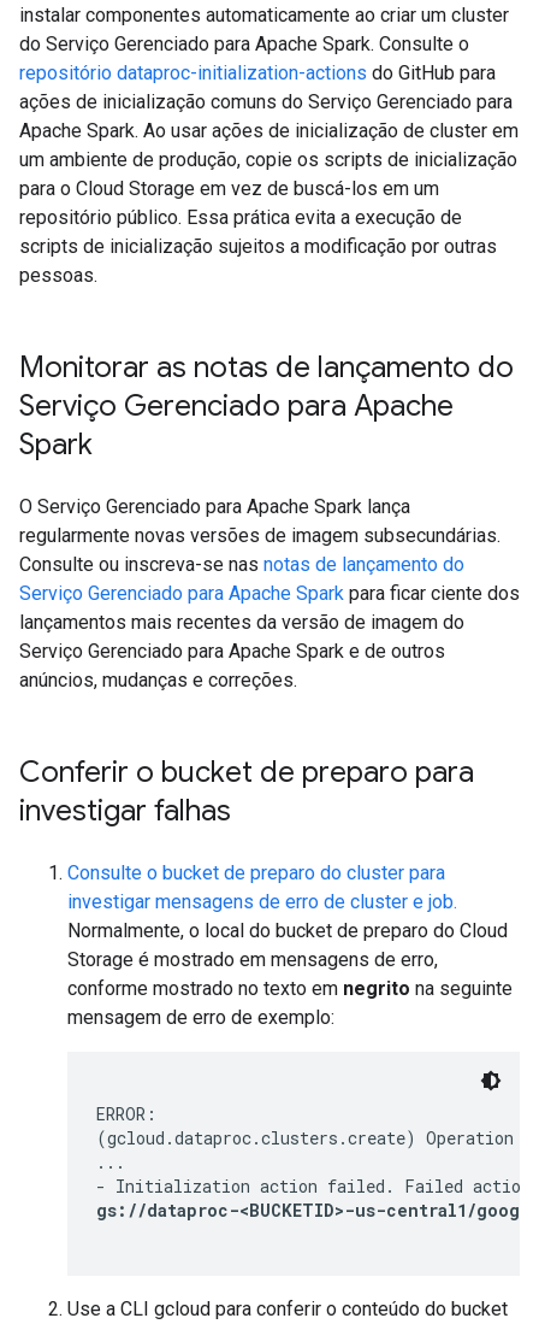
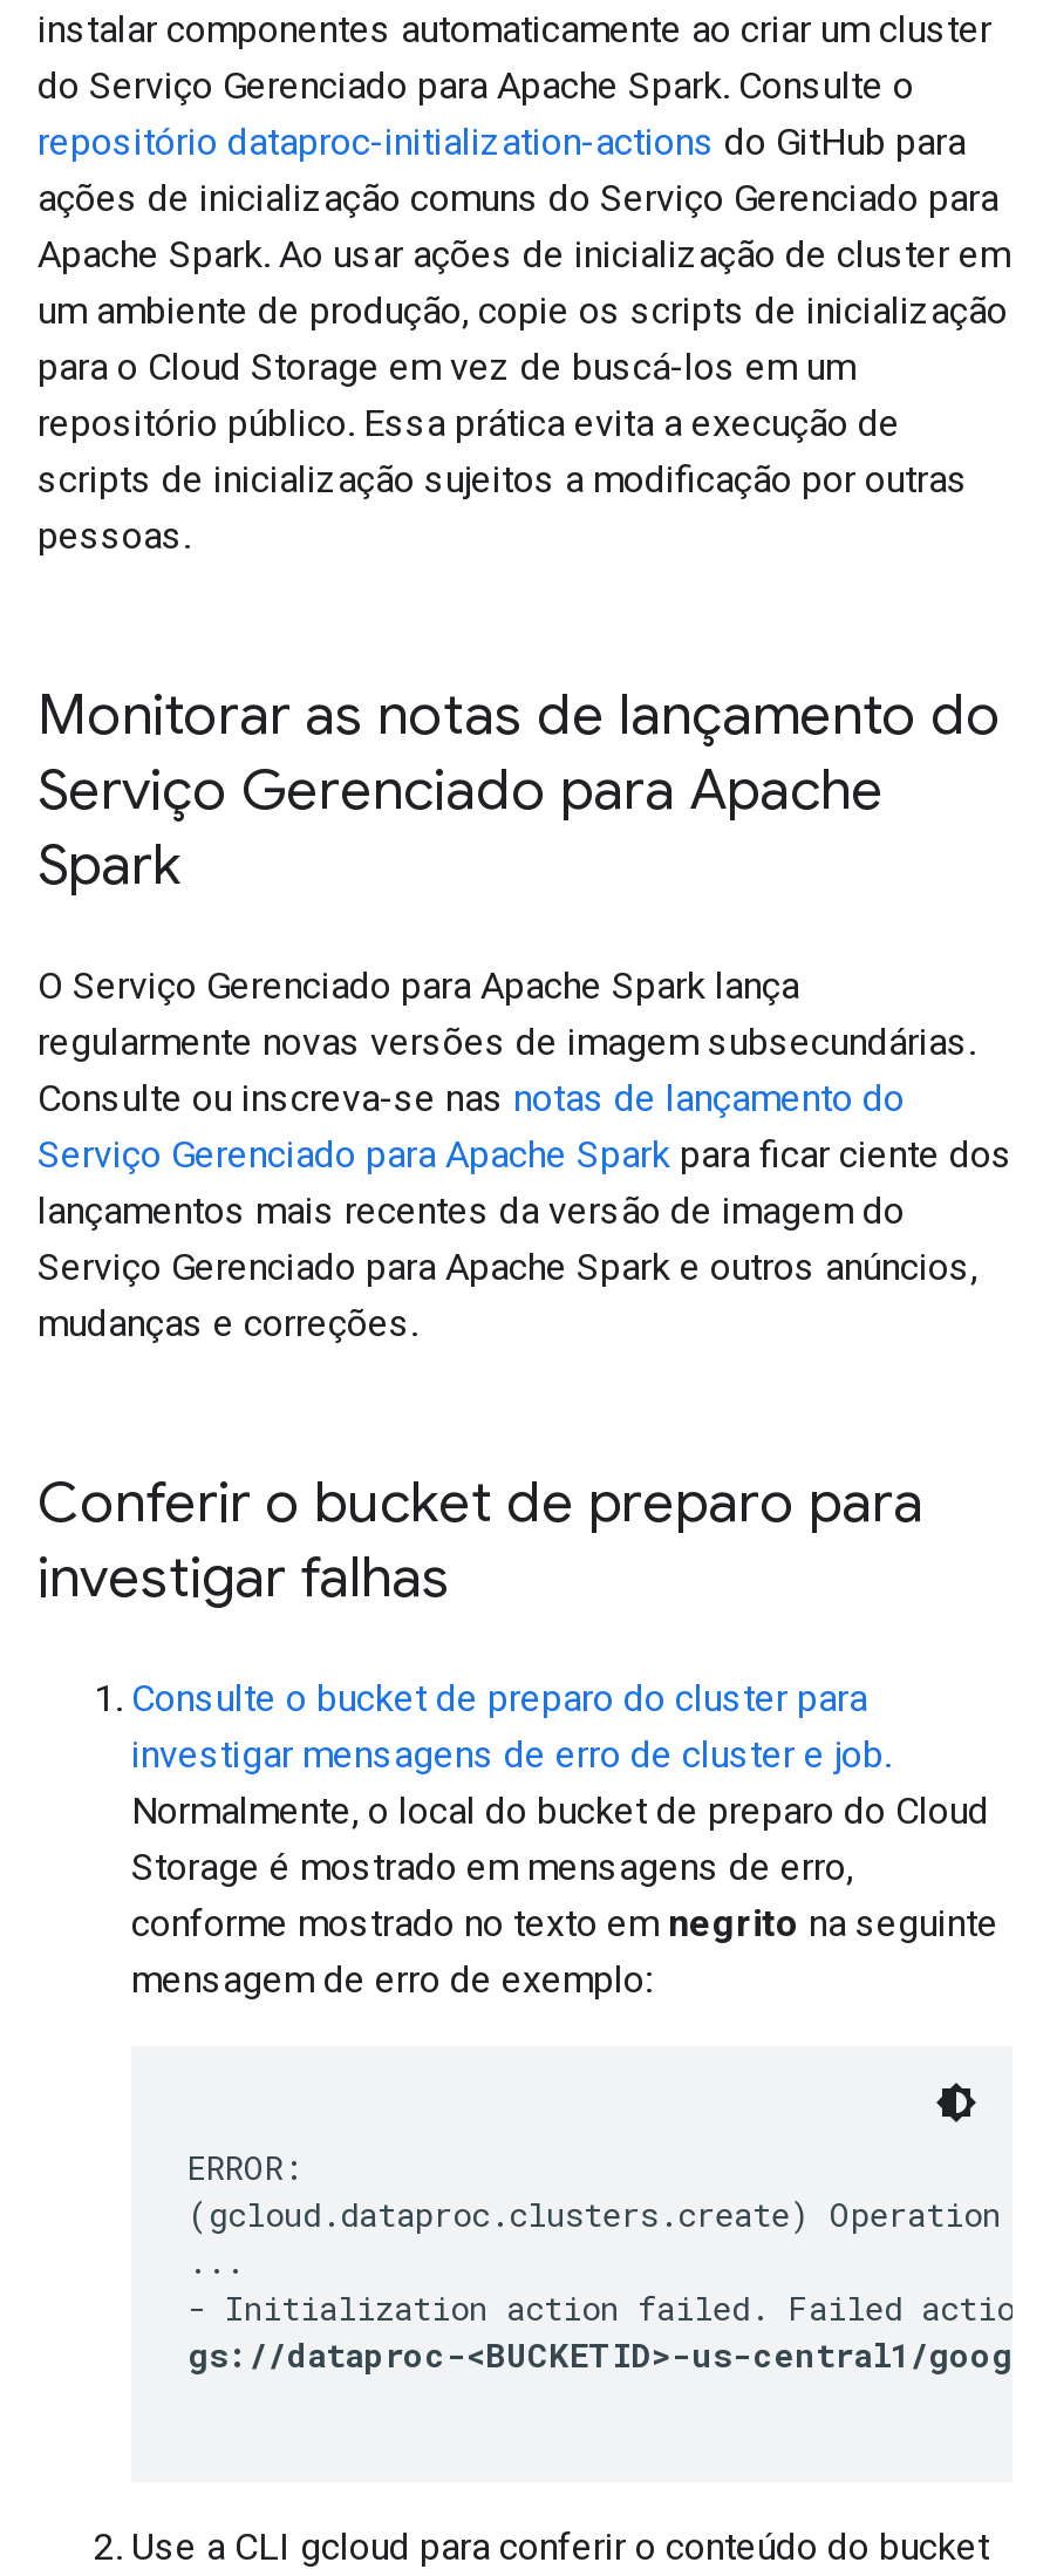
- Serviço Gerenciado para Apache Spark e de outros
- anúncios, mudanças e correções.
+ Serviço Gerenciado para Apache Spark e outros anúncios,
+ mudanças e correções.
